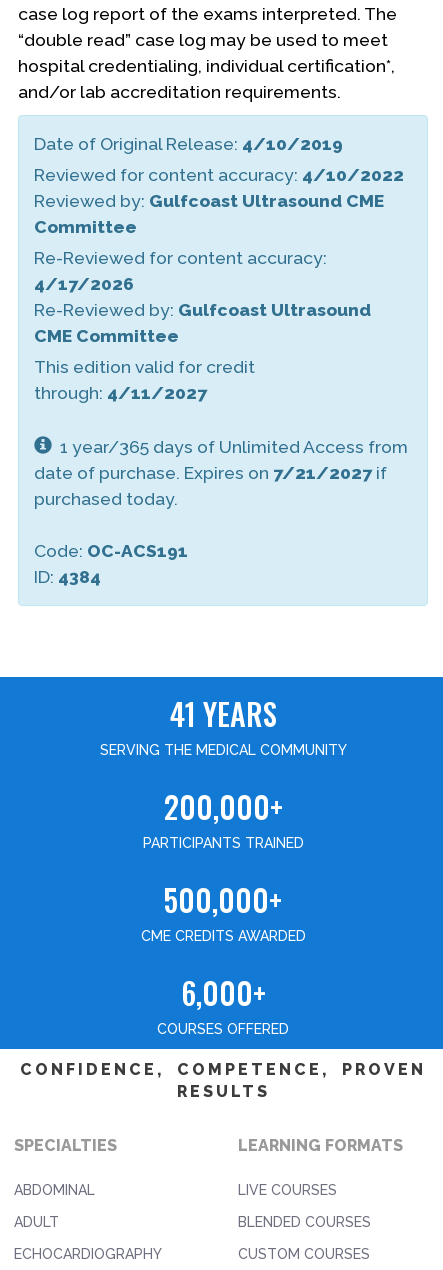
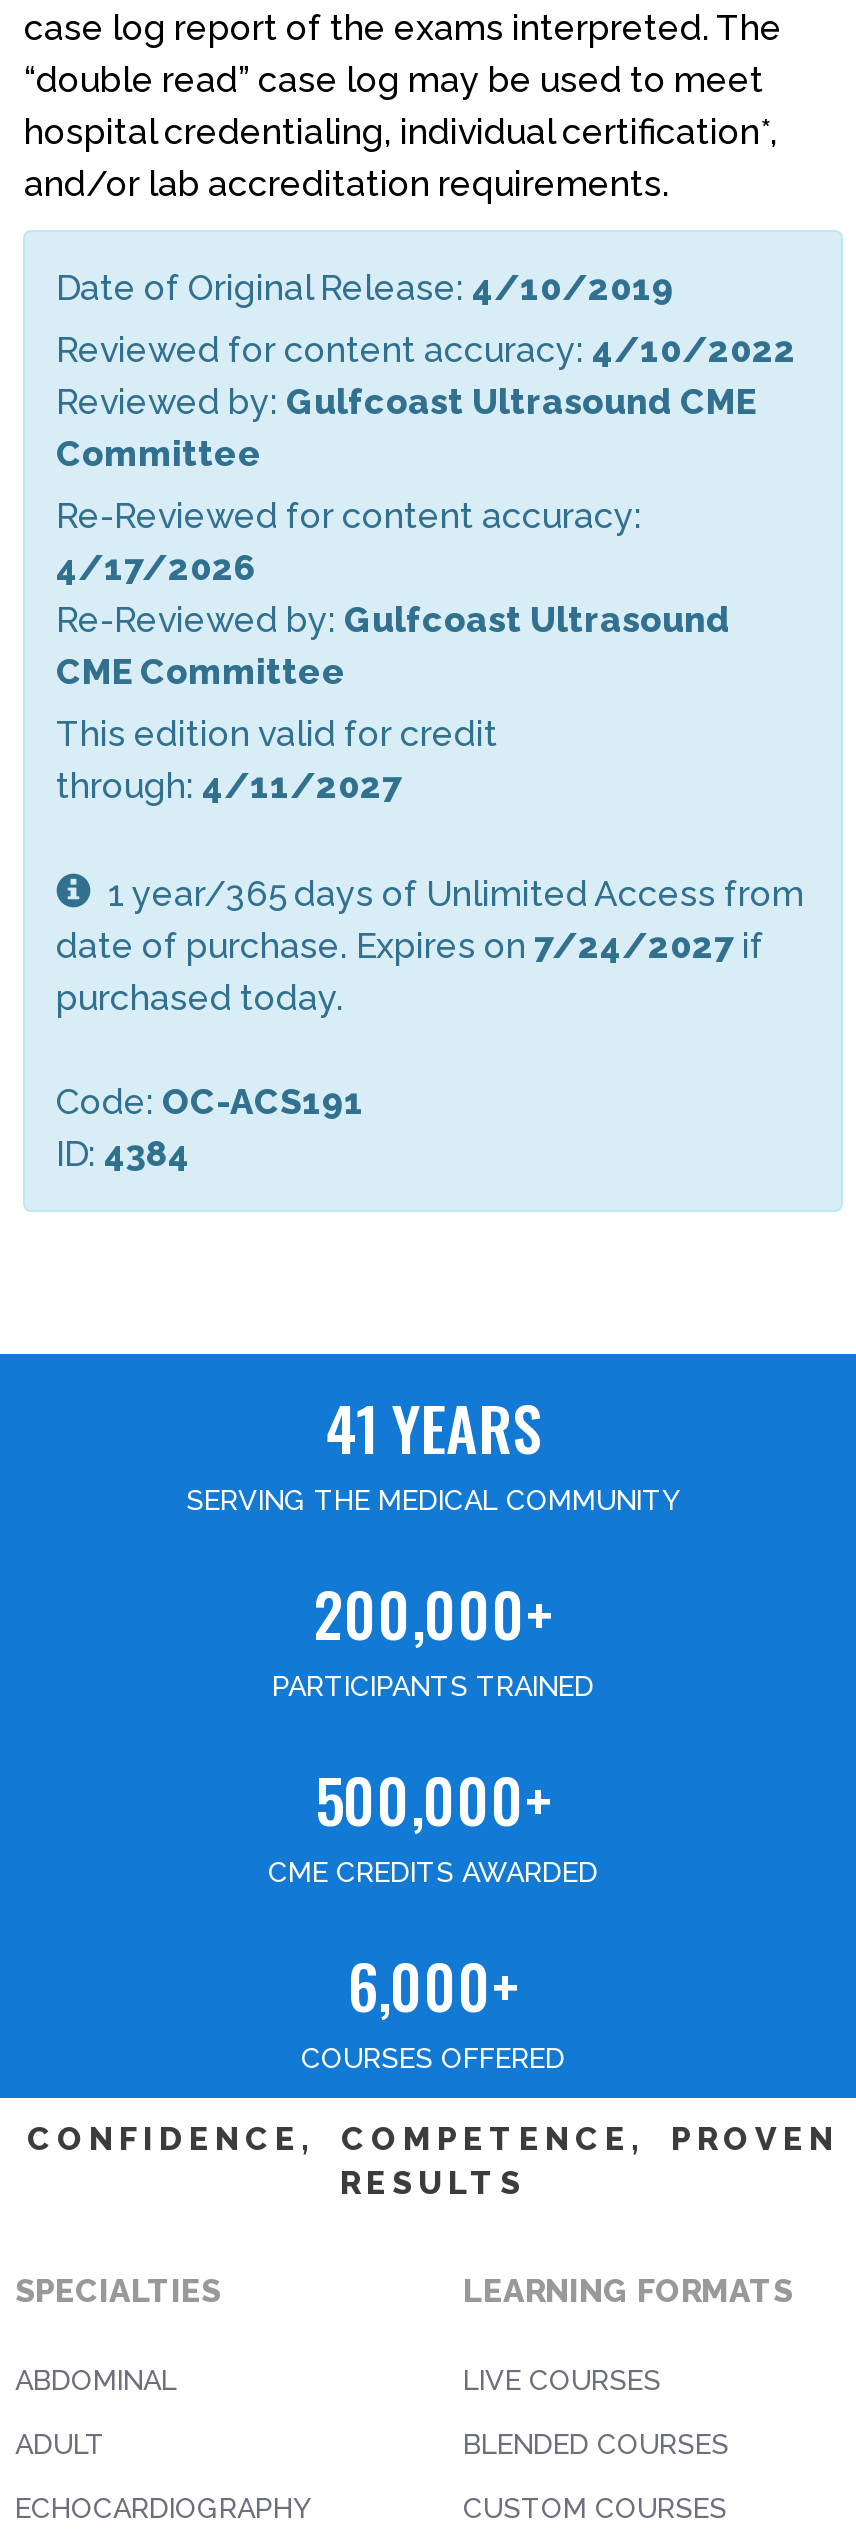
- date of purchase. Expires on 7/21/2027 if
+ date of purchase. Expires on 7/24/2027 if
